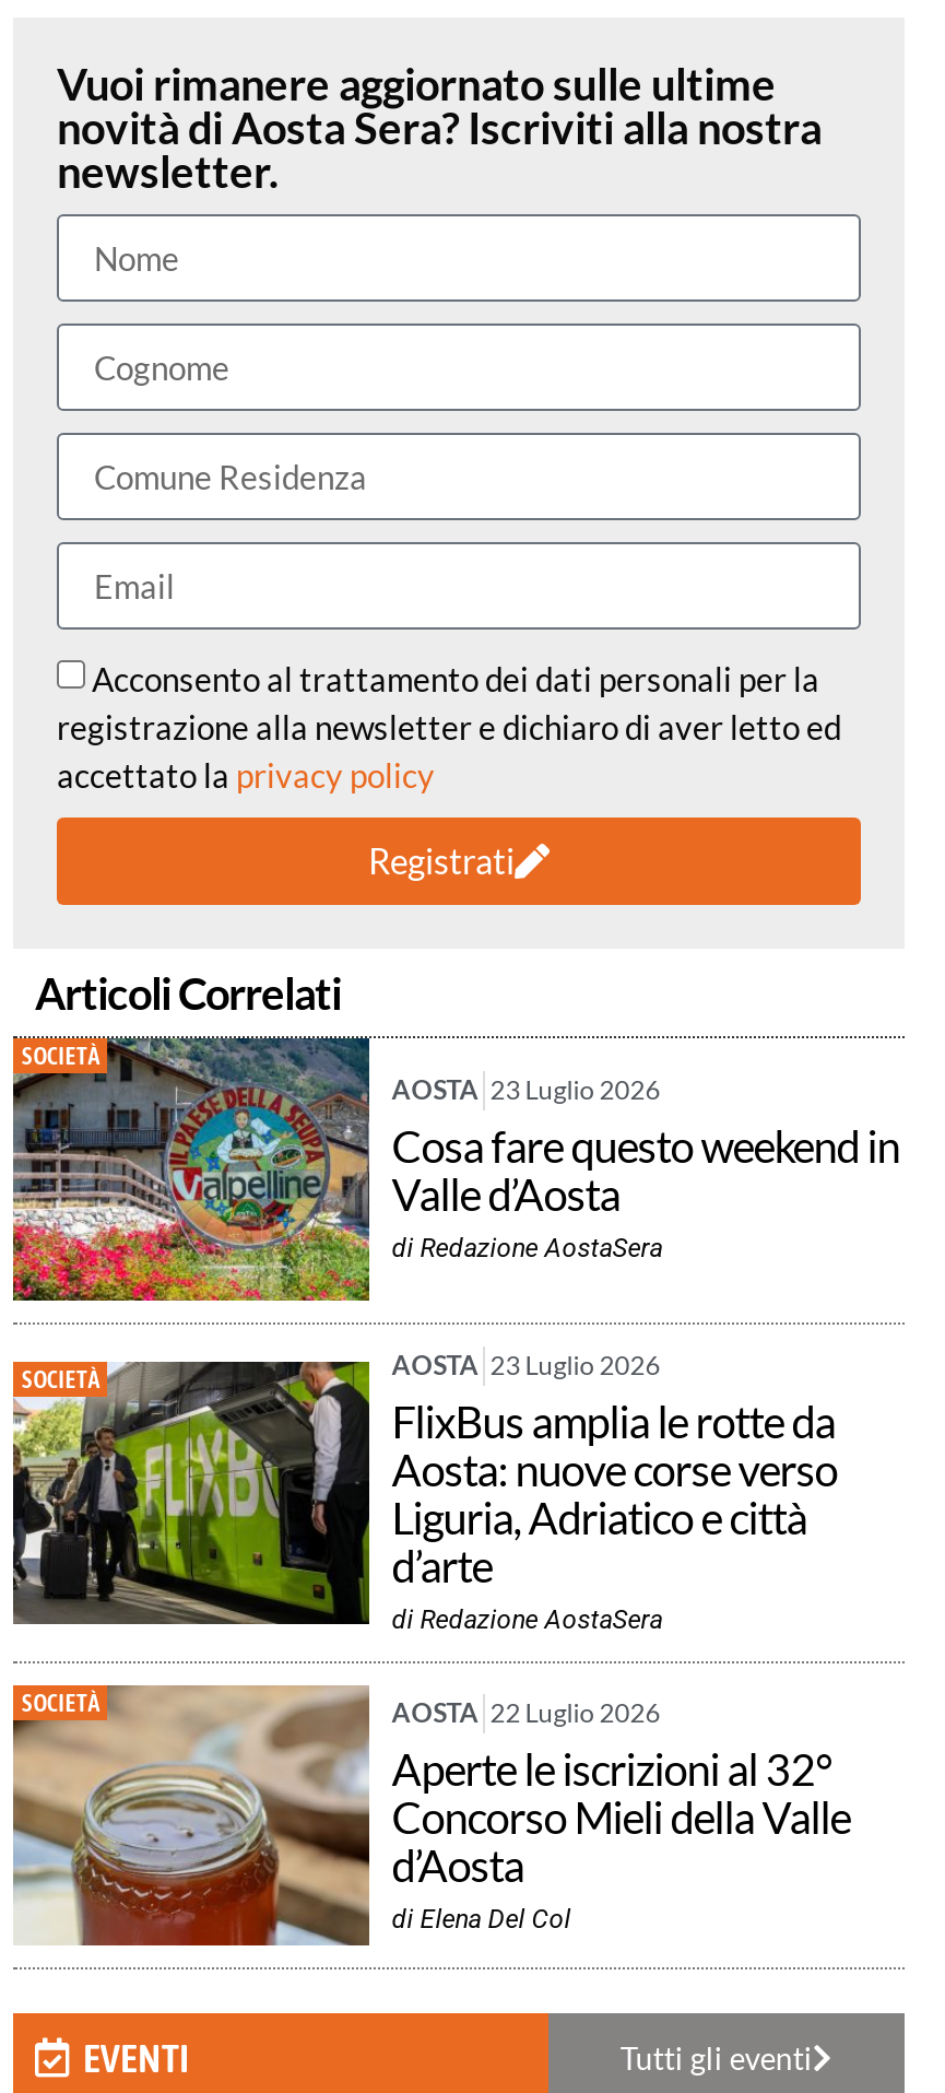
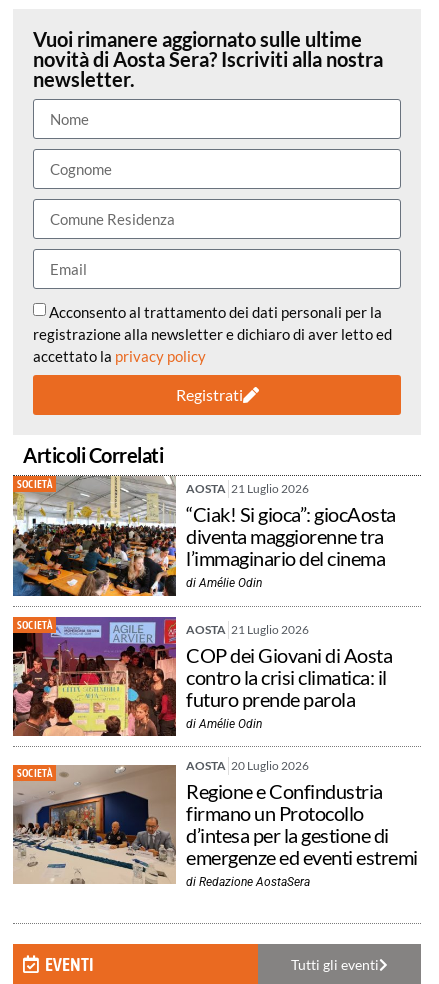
- [image]
- AOSTA 23 Luglio 2026
- Cosa fare questo weekend in
- Valle d’Aosta
- di Redazione AostaSera
+ [image]
+ AOSTA 21 Luglio 2026
+ “Ciak! Si gioca”: giocAosta
+ diventa maggiorenne tra
+ l’immaginario del cinema
+ di Amélie Odin

- [image]
- AOSTA 23 Luglio 2026
- FlixBus amplia le rotte da
- Aosta: nuove corse verso
- Liguria, Adriatico e città
- d’arte
- di Redazione AostaSera
+ [image]
+ AOSTA 21 Luglio 2026
+ COP dei Giovani di Aosta
+ contro la crisi climatica: il
+ futuro prende parola
+ di Amélie Odin

- [image]
- AOSTA 22 Luglio 2026
- Aperte le iscrizioni al 32°
- Concorso Mieli della Valle
- d’Aosta
- di Elena Del Col
+ [image]
+ AOSTA 20 Luglio 2026
+ Regione e Confindustria
+ firmano un Protocollo
+ d’intesa per la gestione di
+ emergenze ed eventi estremi
+ di Redazione AostaSera
